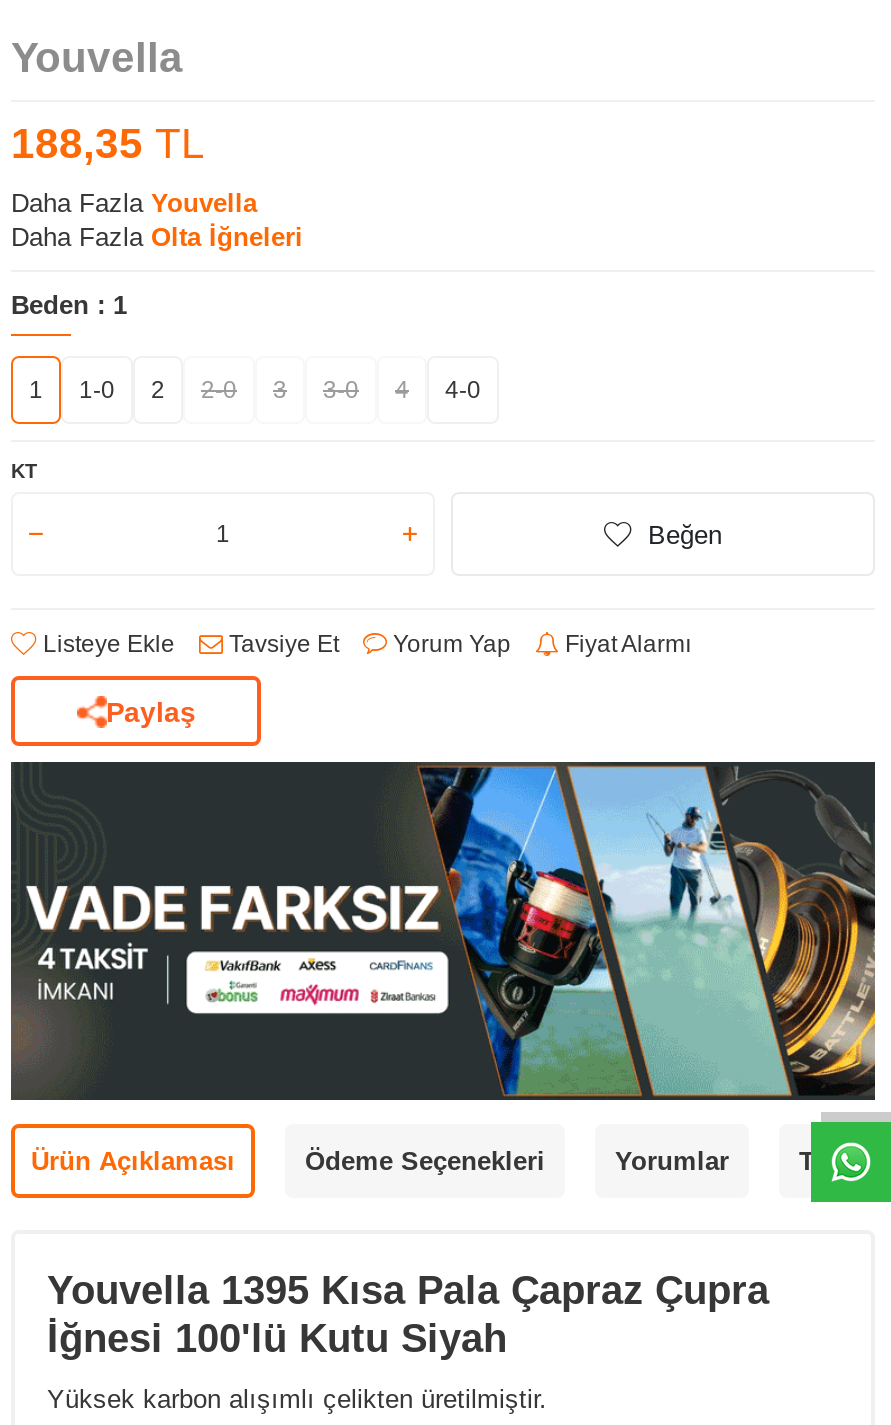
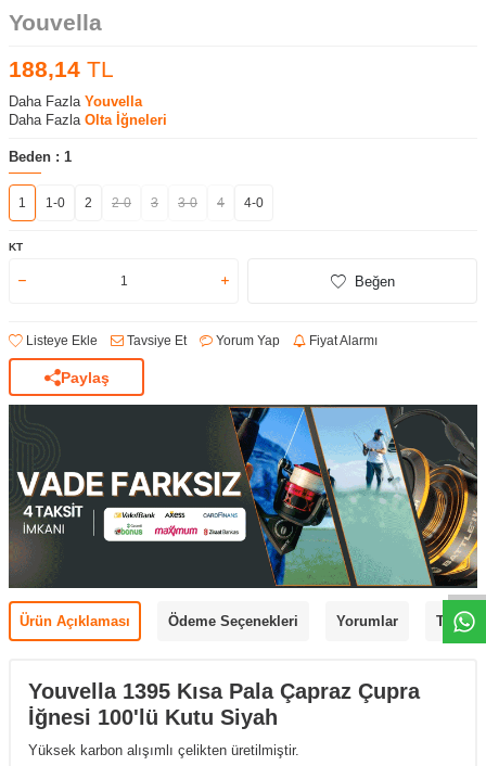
- 188,35 TL
+ 188,14 TL
